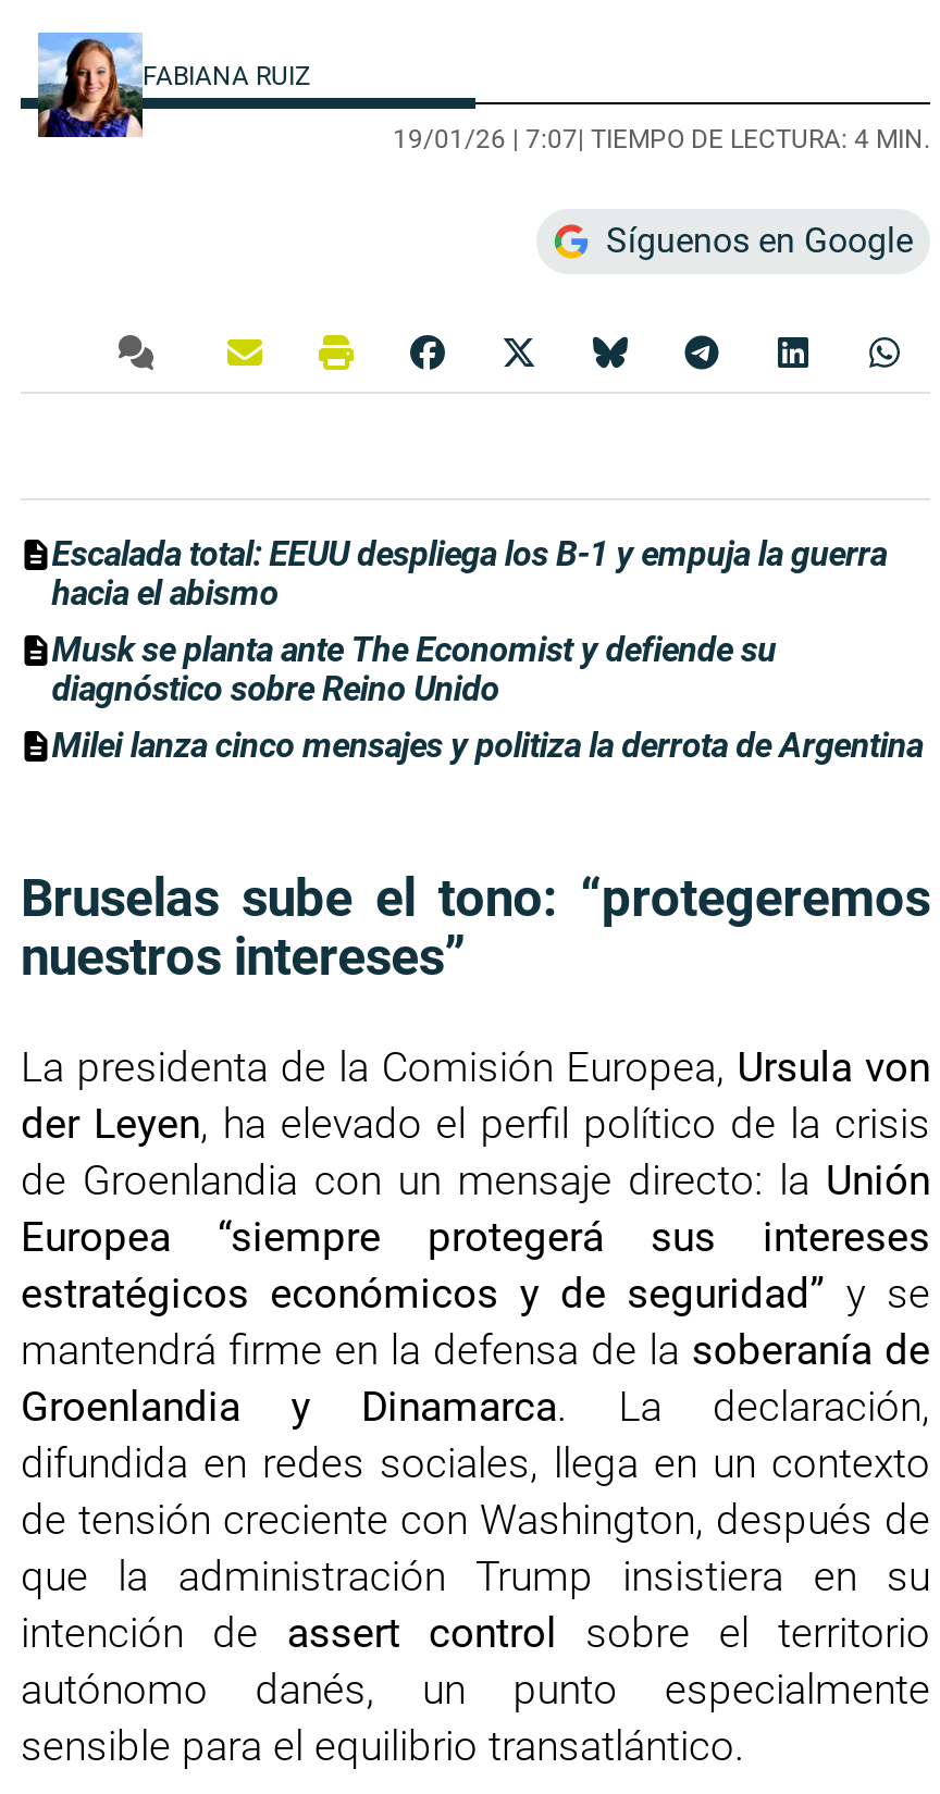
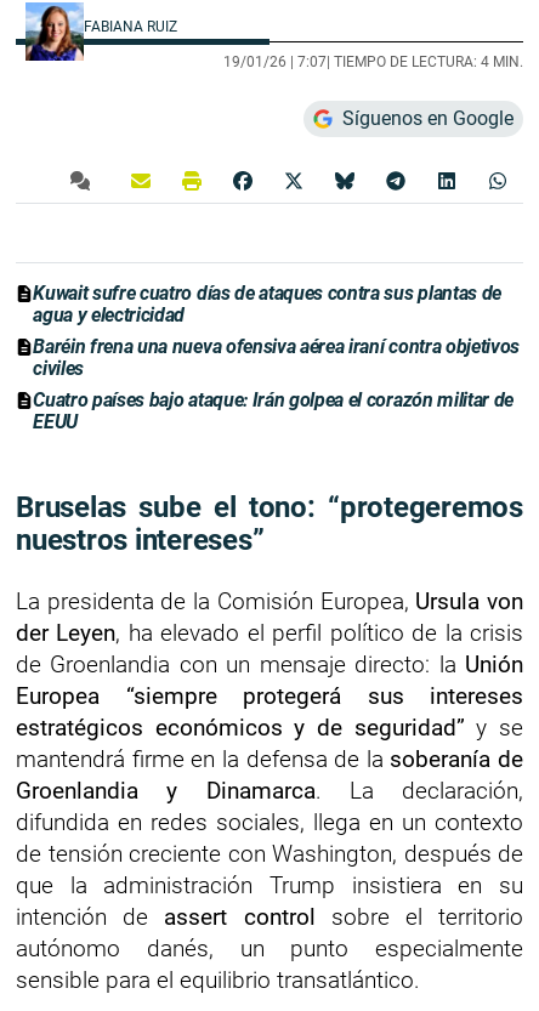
- Escalada total: EEUU despliega los B-1 y empuja la guerra
- hacia el abismo
- Musk se planta ante The Economist y defiende su
- diagnóstico sobre Reino Unido
- Milei lanza cinco mensajes y politiza la derrota de Argentina
+ Kuwait sufre cuatro días de ataques contra sus plantas de
+ agua y electricidad
+ Baréin frena una nueva ofensiva aérea iraní contra objetivos
+ civiles
+ Cuatro países bajo ataque: Irán golpea el corazón militar de
+ EEUU
